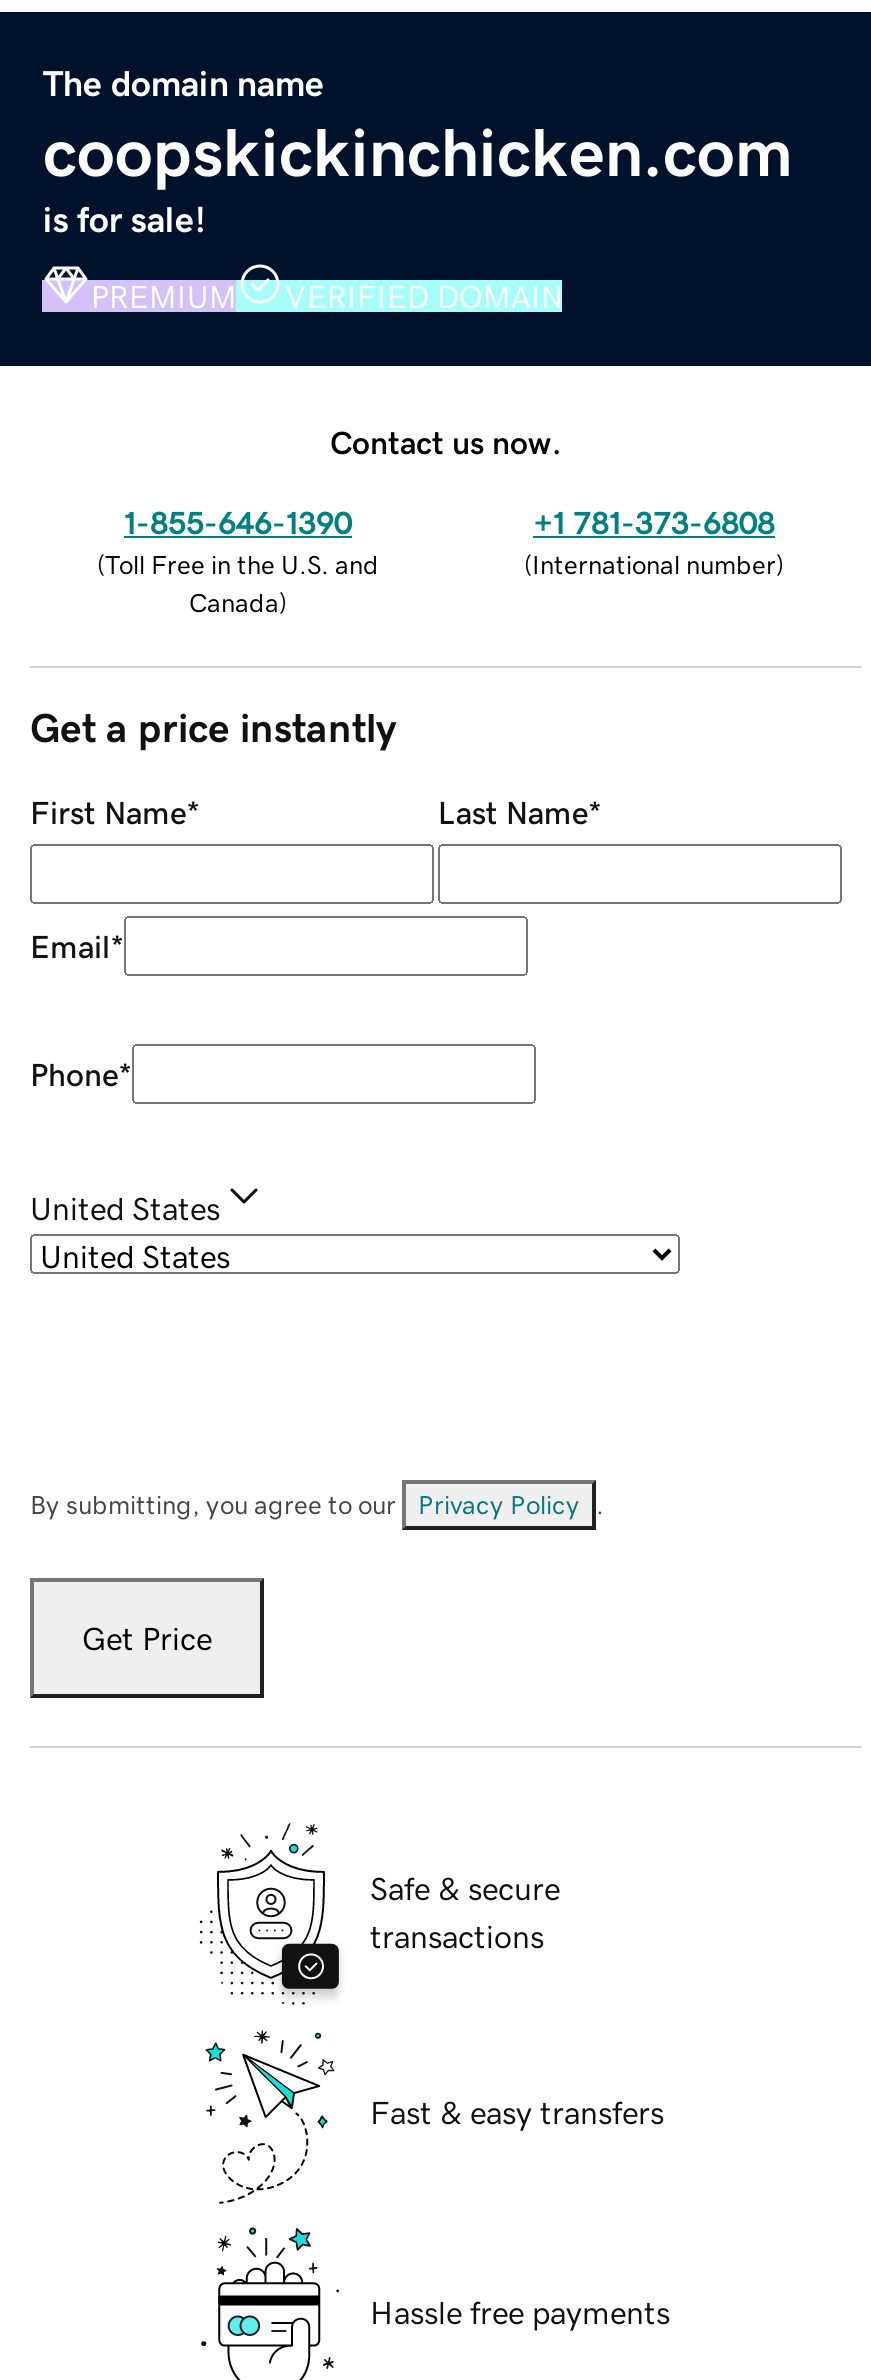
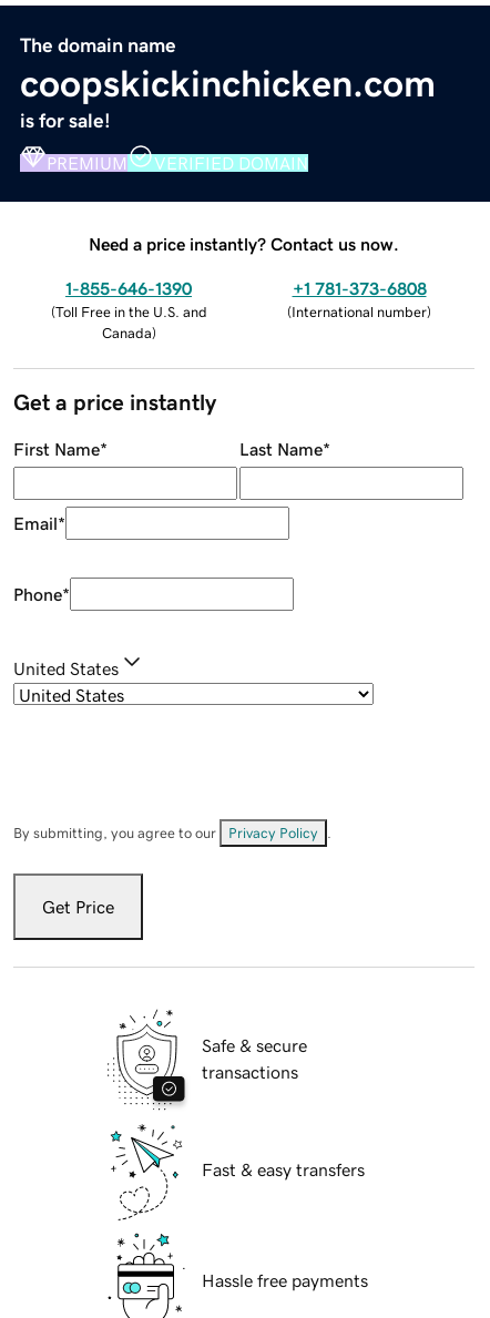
- Contact us now.
+ Need a price instantly? Contact us now.
